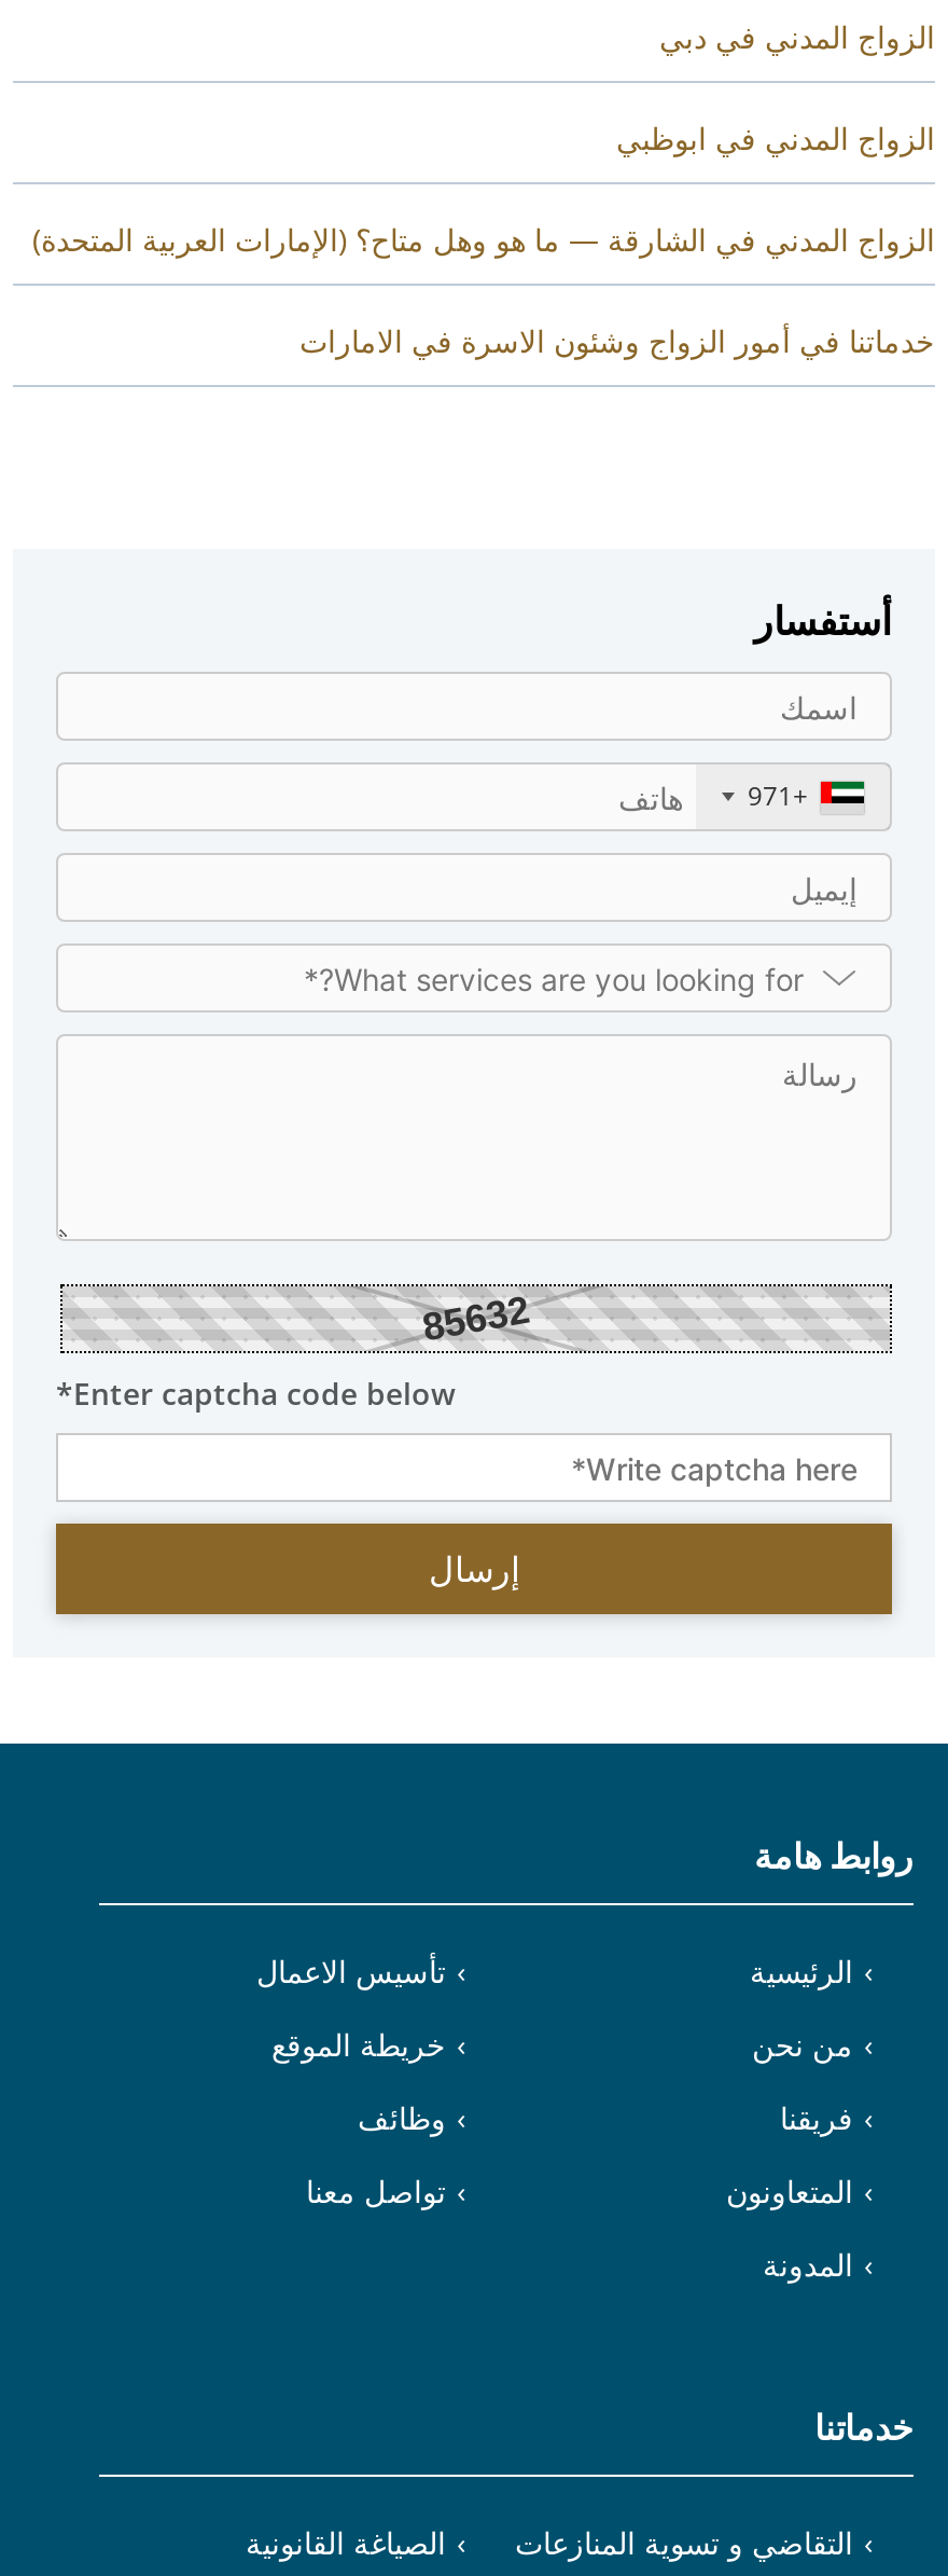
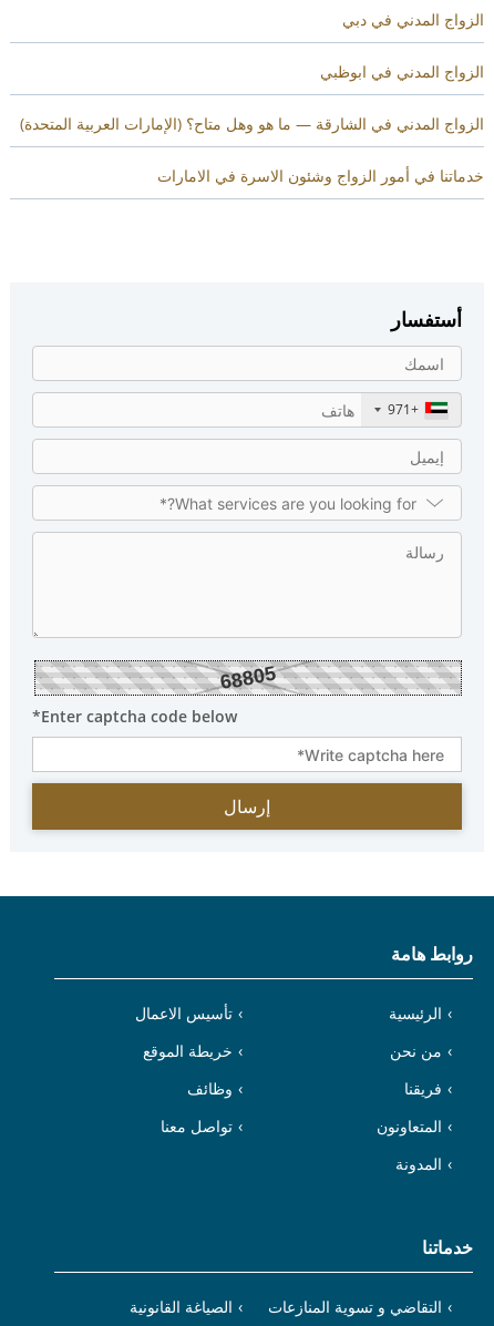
- 85632
+ 68805
